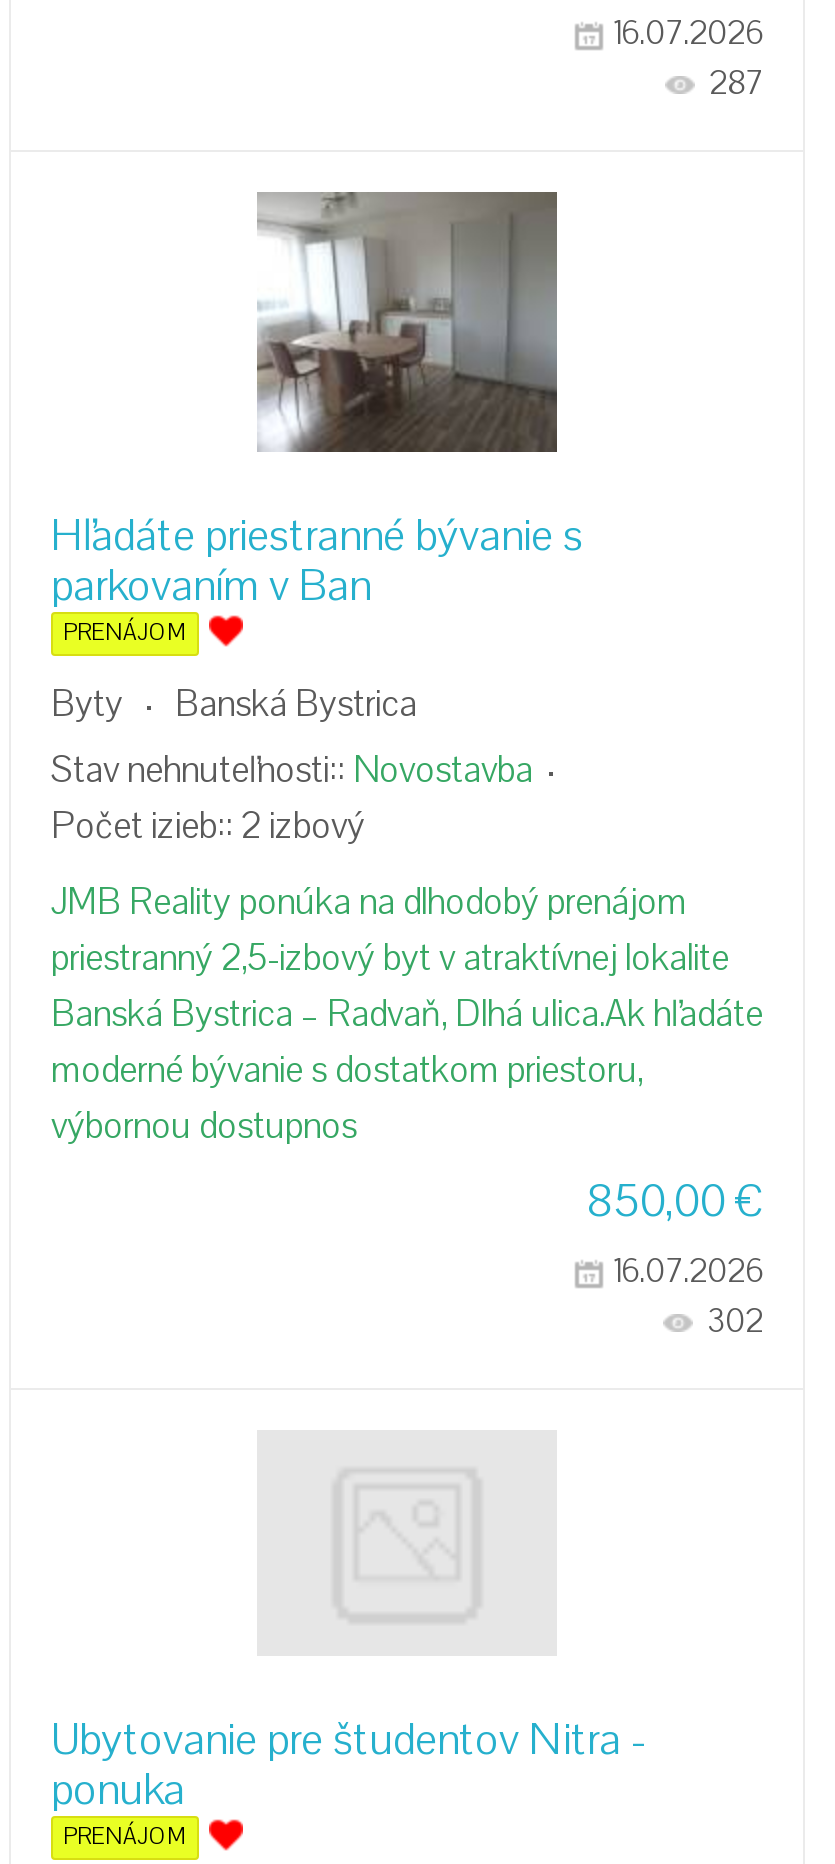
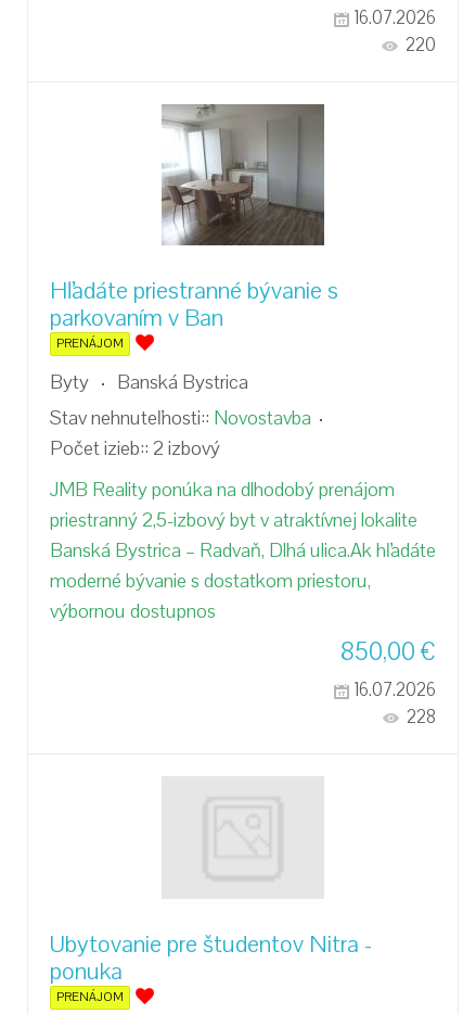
- 287
+ 220

- 302
+ 228
